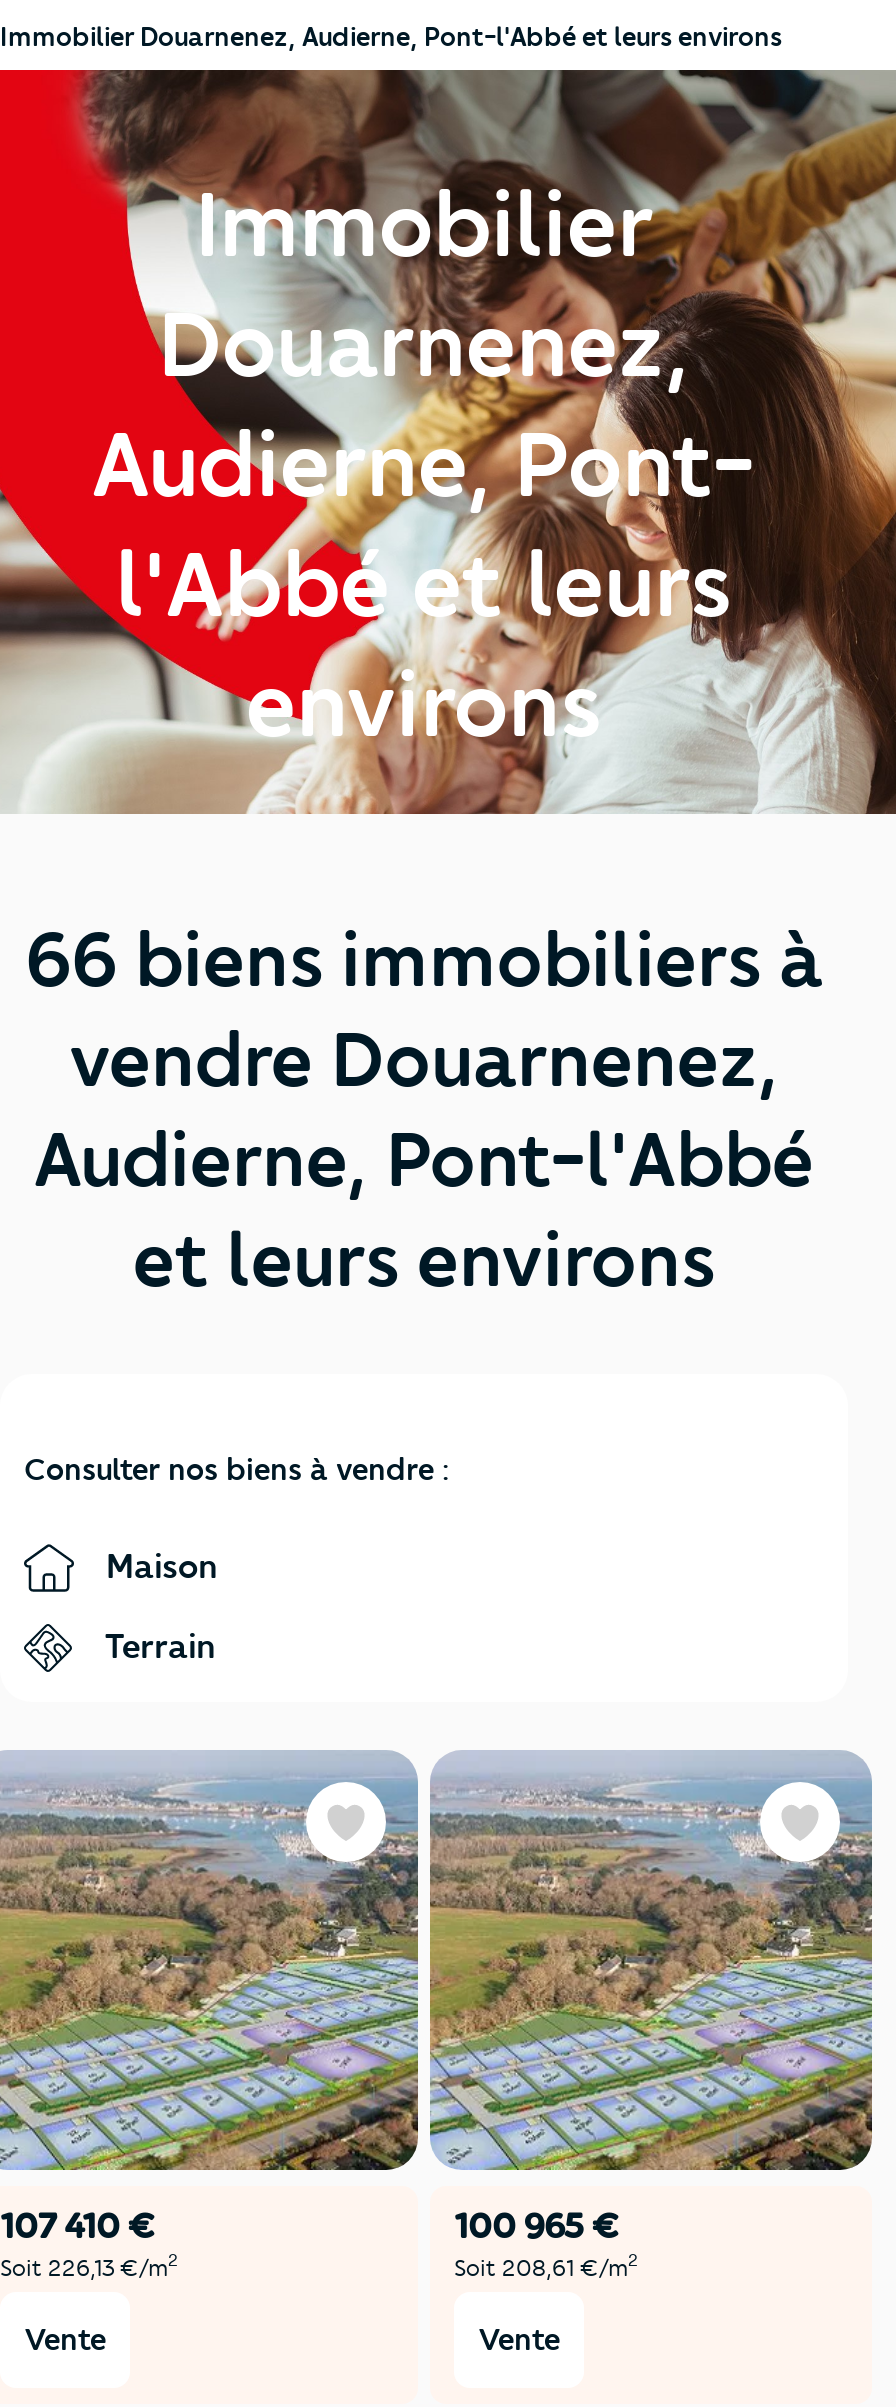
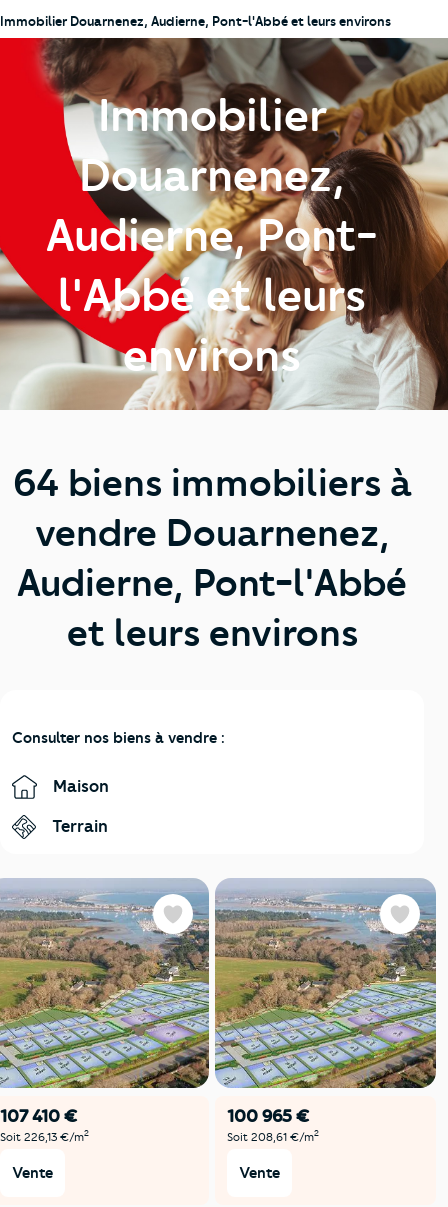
- 66 biens immobiliers à
+ 64 biens immobiliers à
